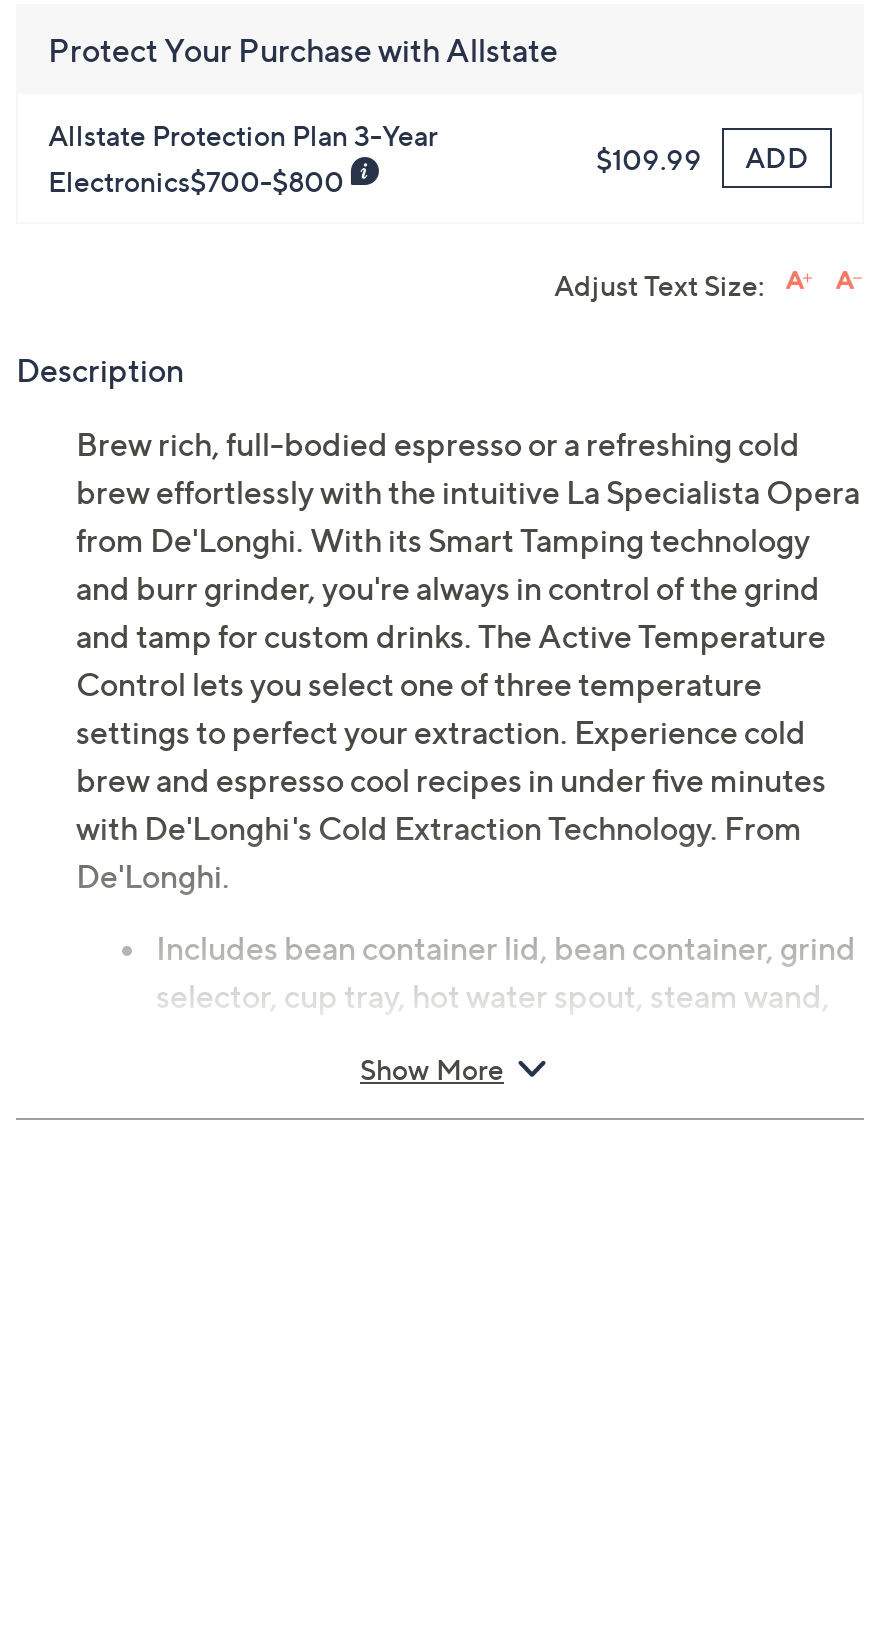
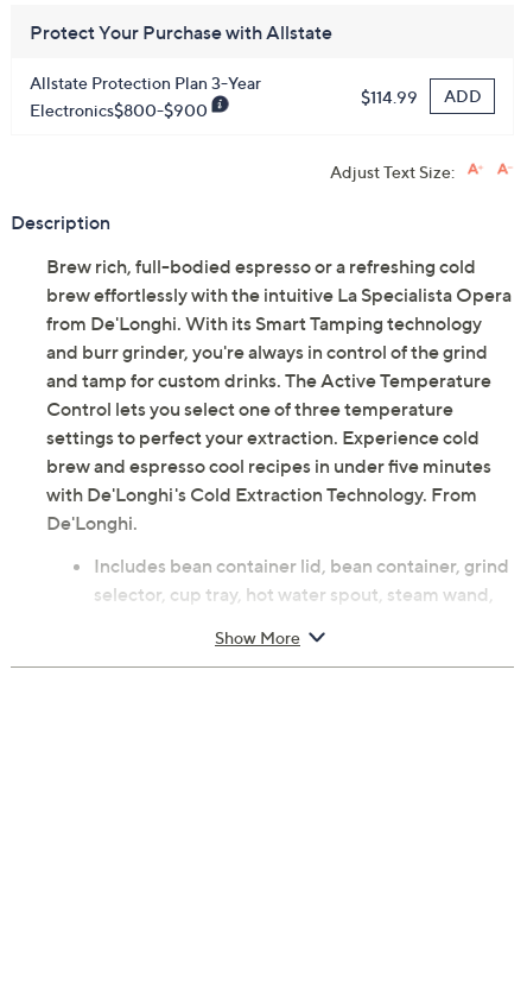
- $109.99 ADD
+ $114.99 ADD

- Electronics$700-$800
+ Electronics$800-$900
